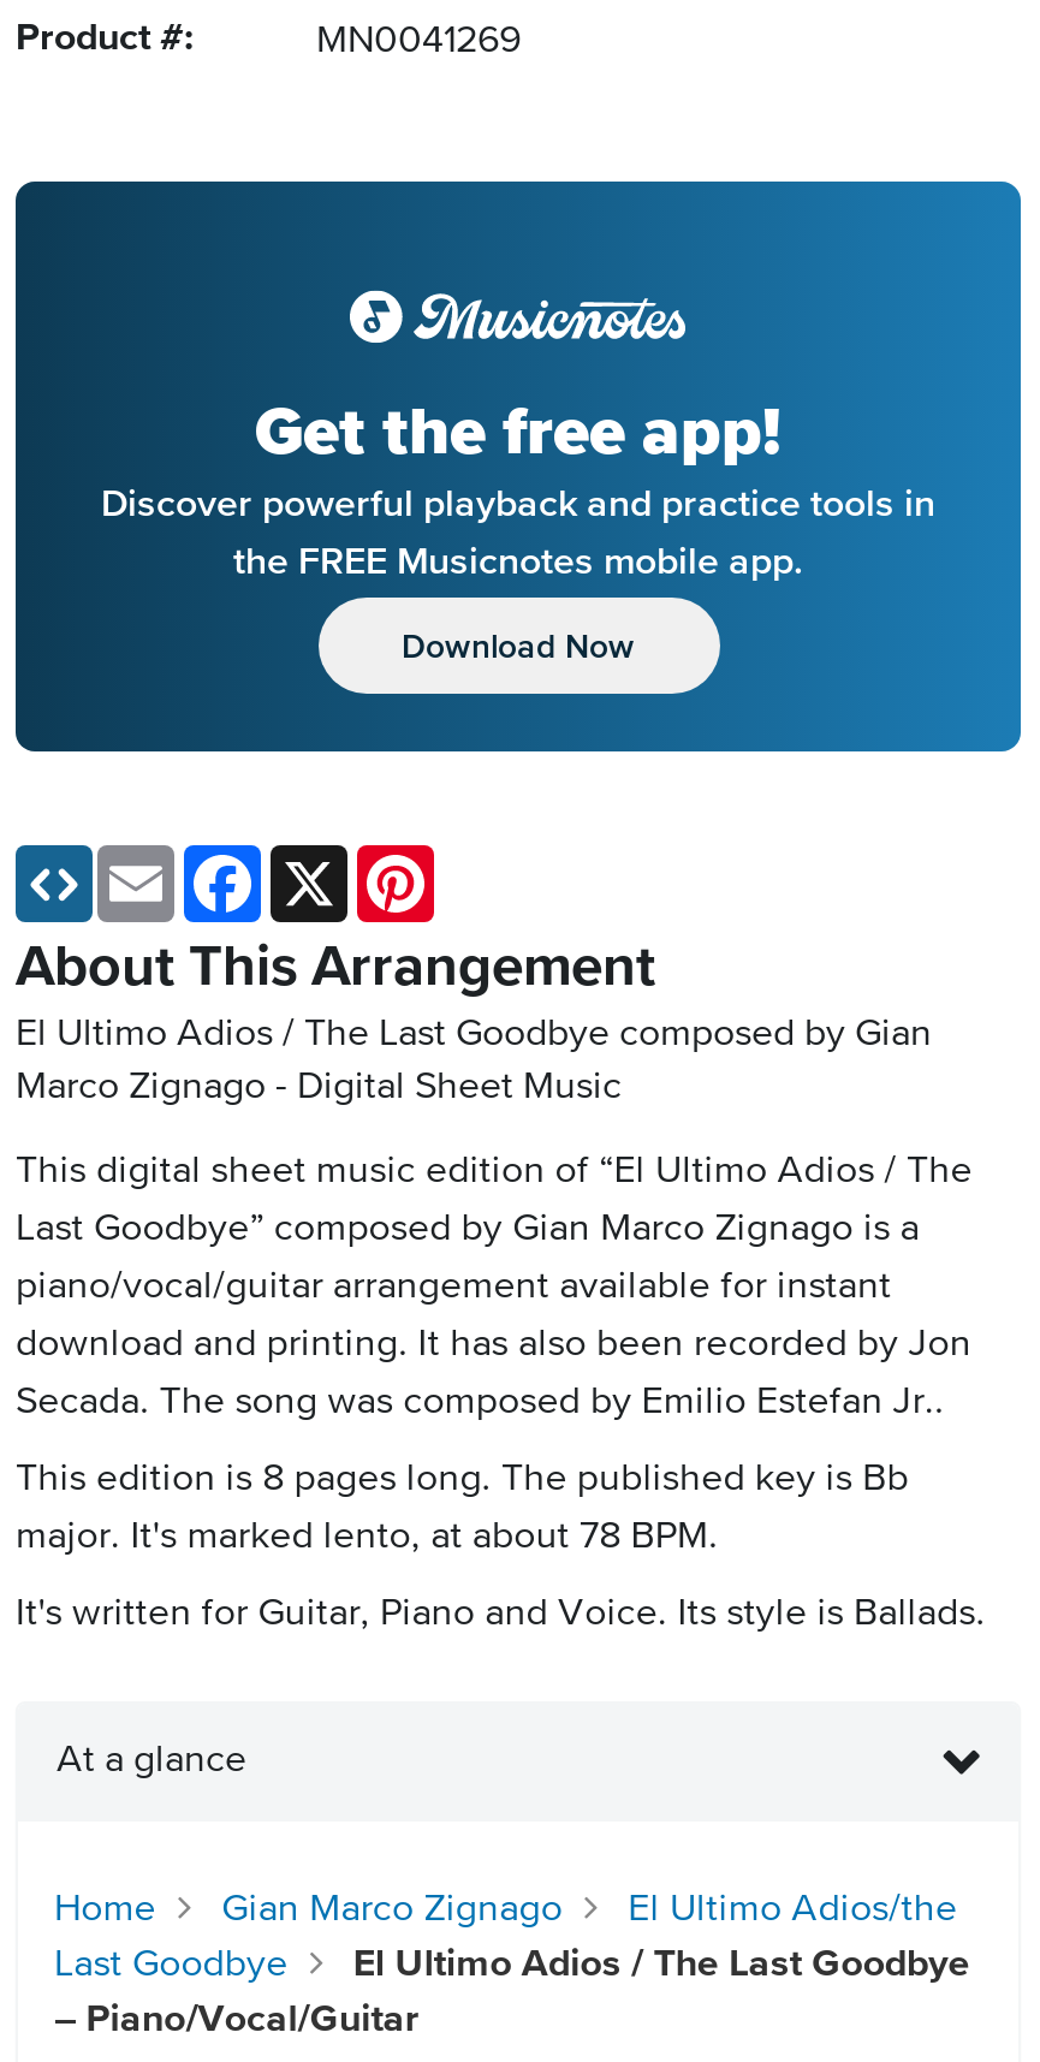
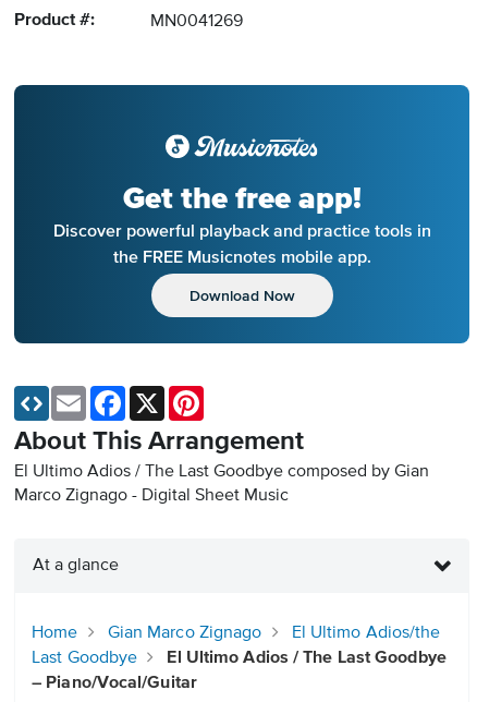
- This digital sheet music edition of “El Ultimo Adios / The
- Last Goodbye” composed by Gian Marco Zignago is a
- piano/vocal/guitar arrangement available for instant
- download and printing. It has also been recorded by Jon
- Secada. The song was composed by Emilio Estefan Jr..
- This edition is 8 pages long. The published key is Bb
- major. It's marked lento, at about 78 BPM.
- It's written for Guitar, Piano and Voice. Its style is Ballads.
